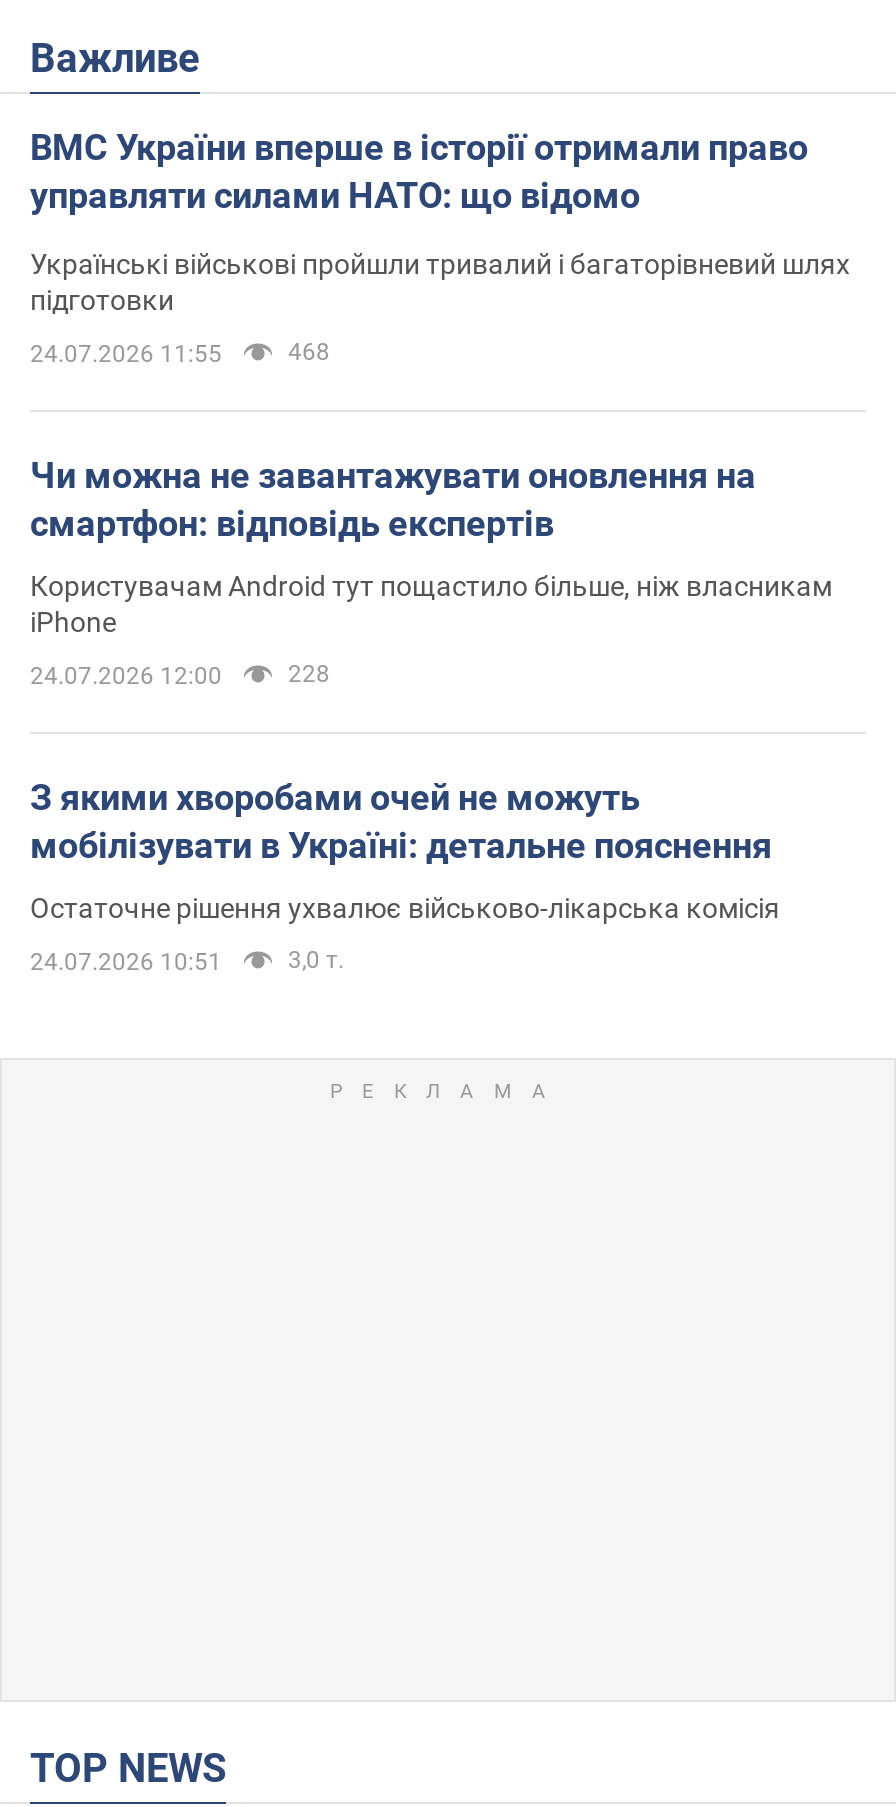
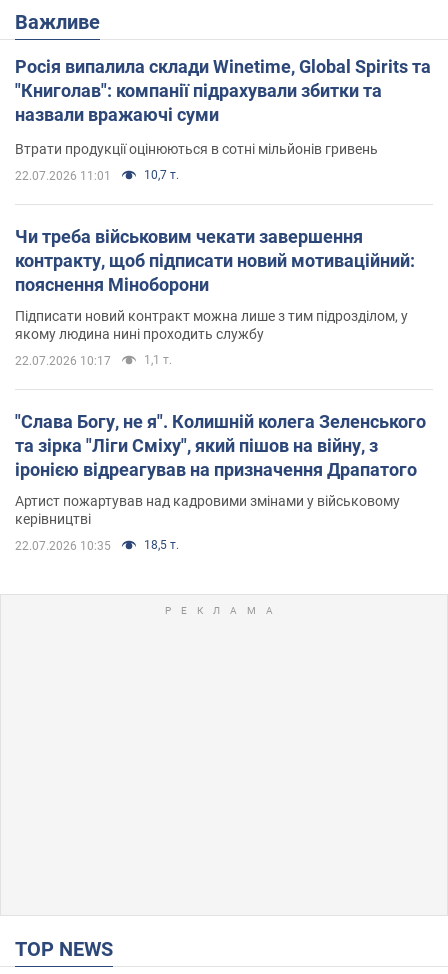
- ВМС України вперше в історії отримали право
- управляти силами НАТО: що відомо
+ Росія випалила склади Winetime, Global Spirits та
+ "Книголав": компанії підрахували збитки та
+ назвали вражаючі суми

- Українські військові пройшли тривалий і багаторівневий шлях
- підготовки
+ Втрати продукції оцінюються в сотні мільйонів гривень

- 24.07.2026 11:55
- 468
+ 22.07.2026 11:01
+ 10,7 т.

- Чи можна не завантажувати оновлення на
- смартфон: відповідь експертів
+ Чи треба військовим чекати завершення
+ контракту, щоб підписати новий мотиваційний:
+ пояснення Міноборони

- Користувачам Android тут пощастило більше, ніж власникам
- iPhone
+ Підписати новий контракт можна лише з тим підрозділом, у
+ якому людина нині проходить службу

- 24.07.2026 12:00
- 228
+ 22.07.2026 10:17
+ 1,1 т.

- З якими хворобами очей не можуть
- мобілізувати в Україні: детальне пояснення
+ "Слава Богу, не я". Колишній колега Зеленського
+ та зірка "Ліги Сміху", який пішов на війну, з
+ іронією відреагував на призначення Драпатого

- Остаточне рішення ухвалює військово-лікарська комісія
+ Артист пожартував над кадровими змінами у військовому
+ керівництві

- 24.07.2026 10:51
- 3,0 т.
+ 22.07.2026 10:35
+ 18,5 т.
